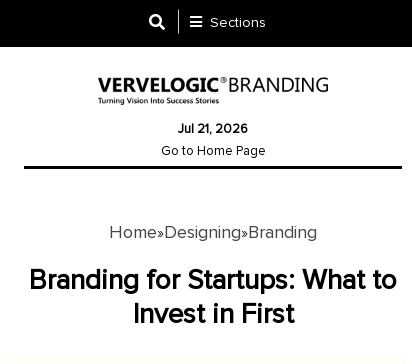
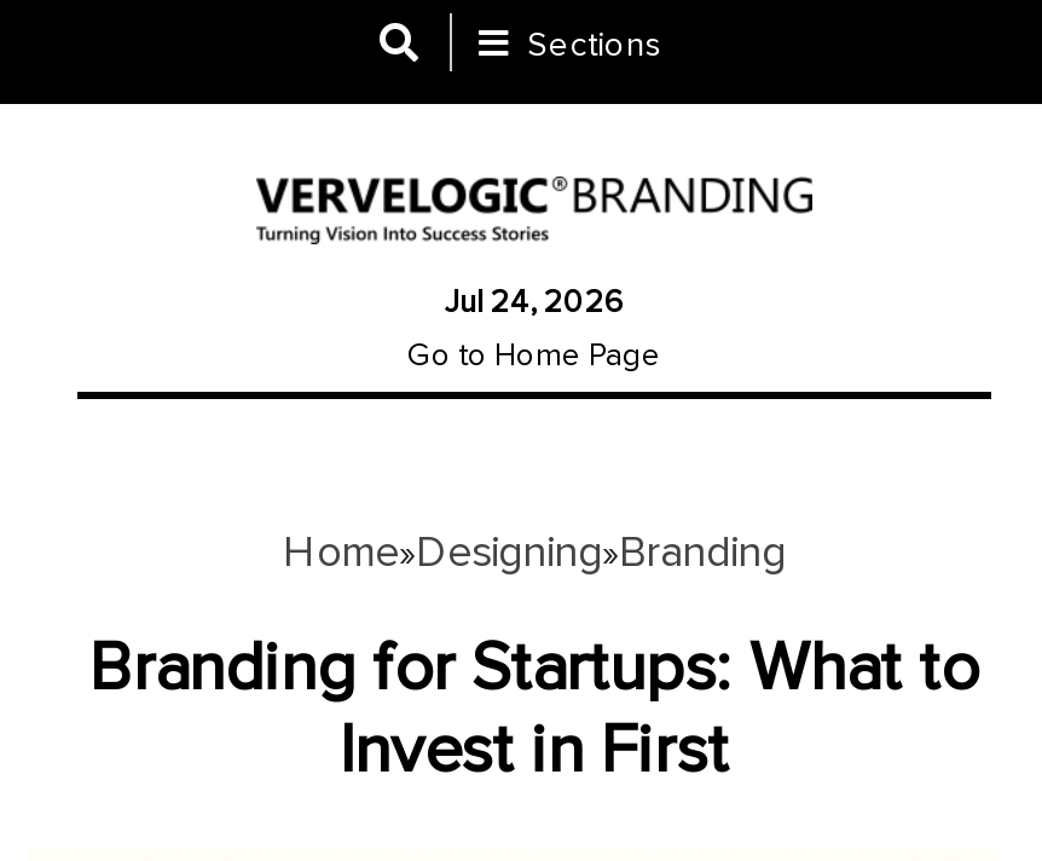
- Jul 21, 2026
+ Jul 24, 2026
